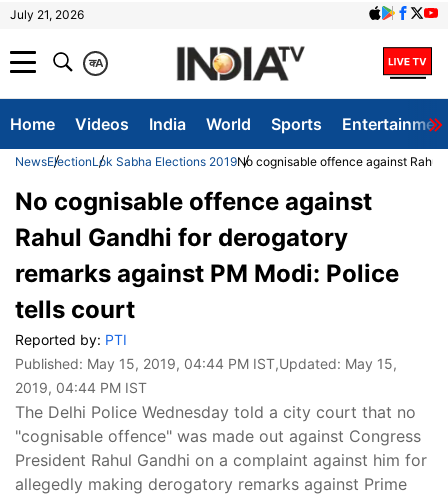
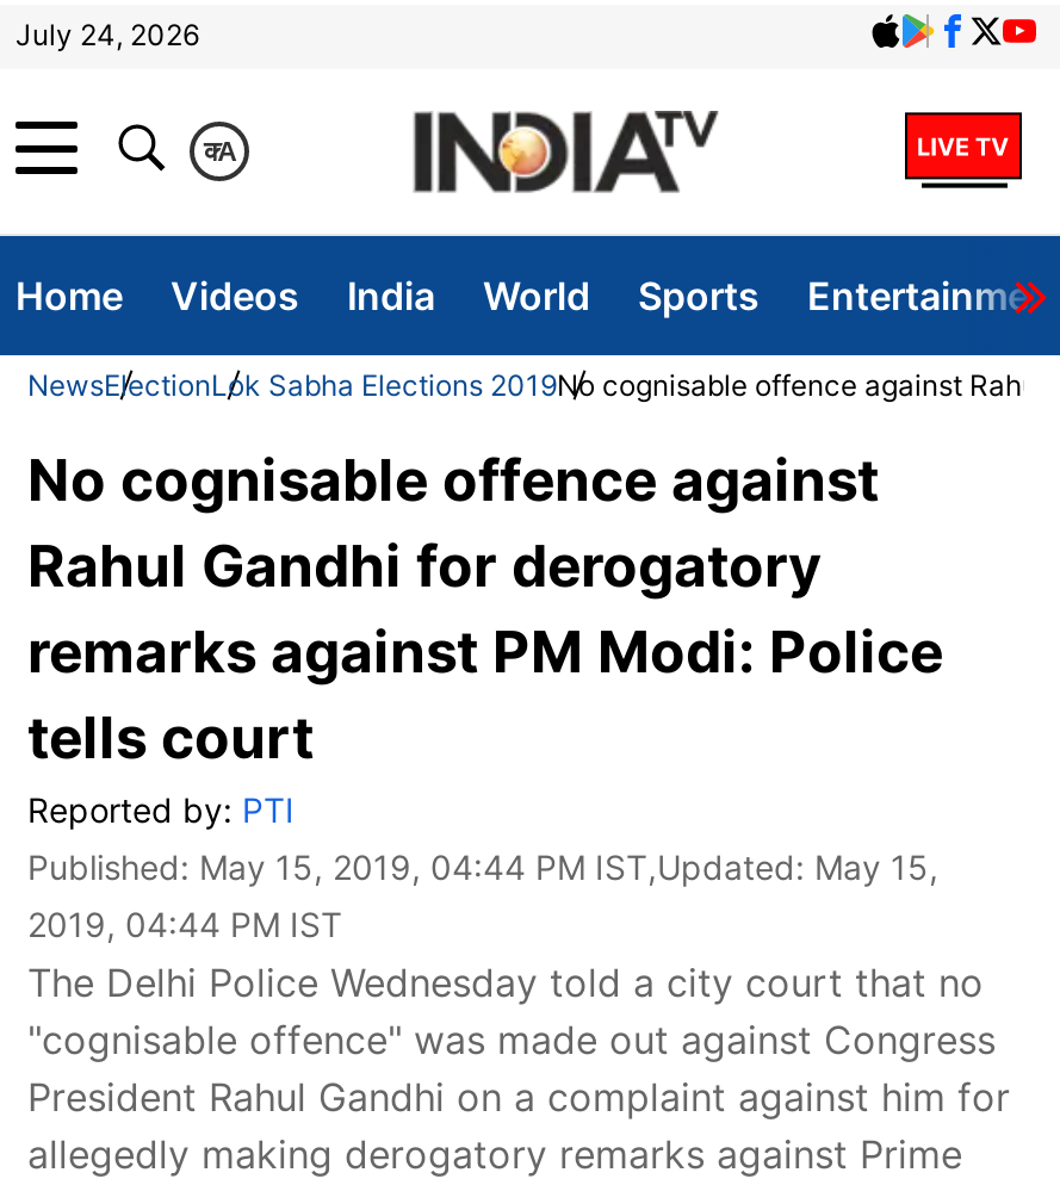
- July 21, 2026
+ July 24, 2026
